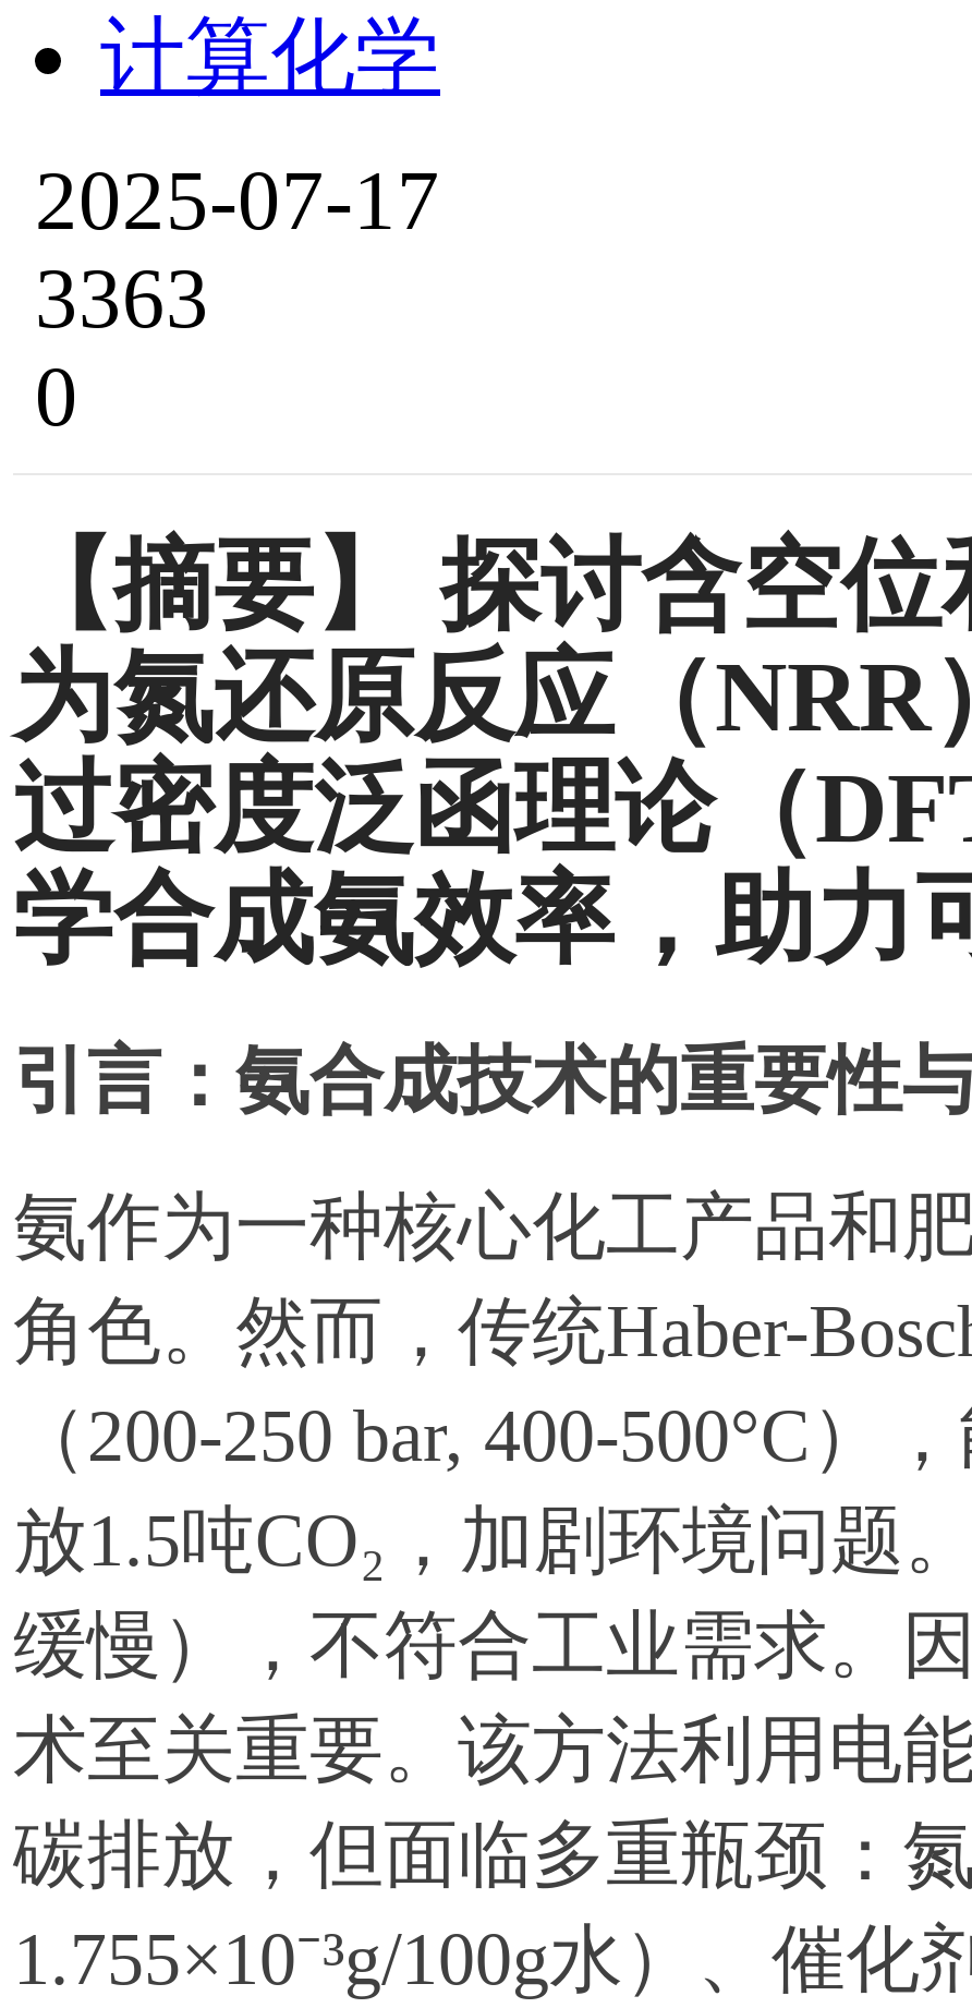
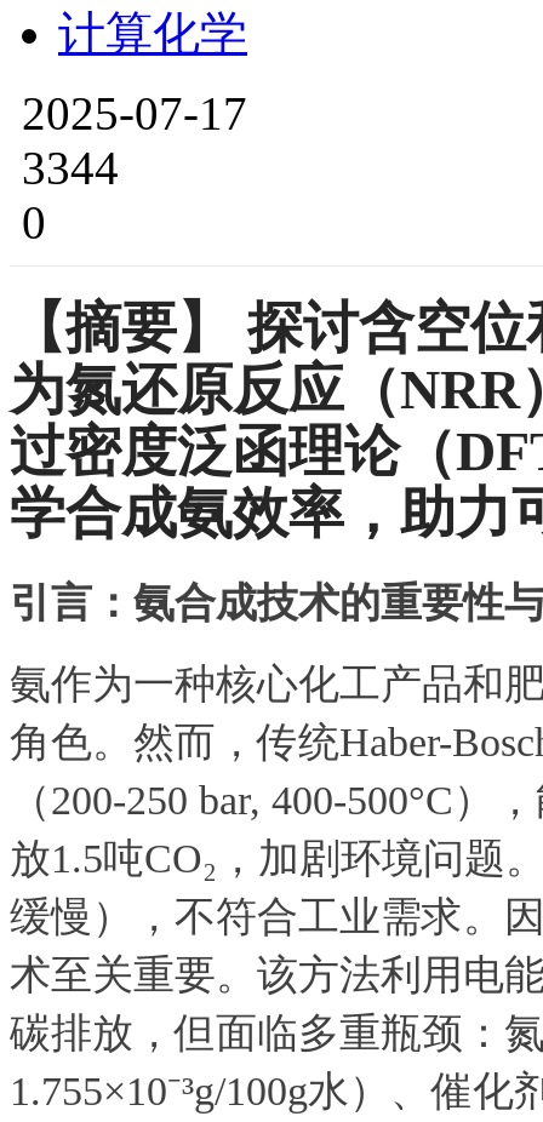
- 3363
+ 3344
